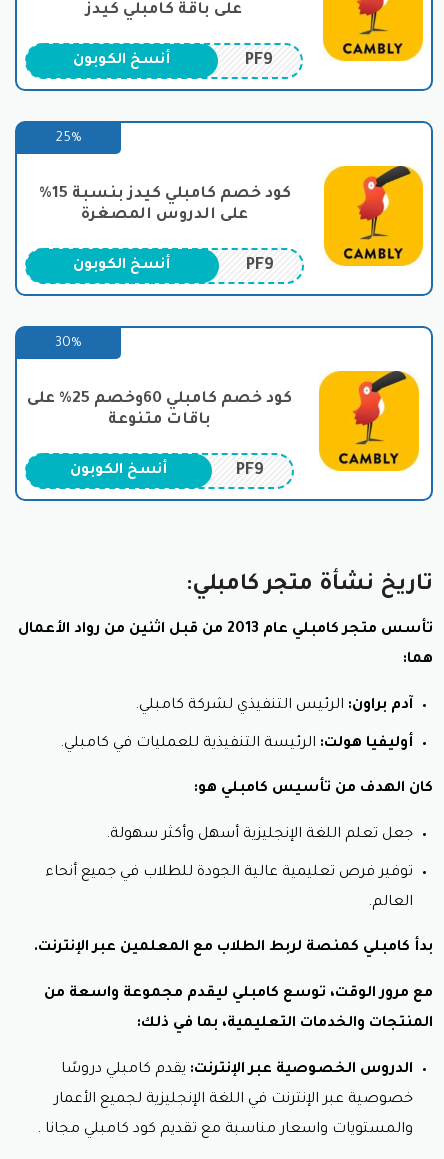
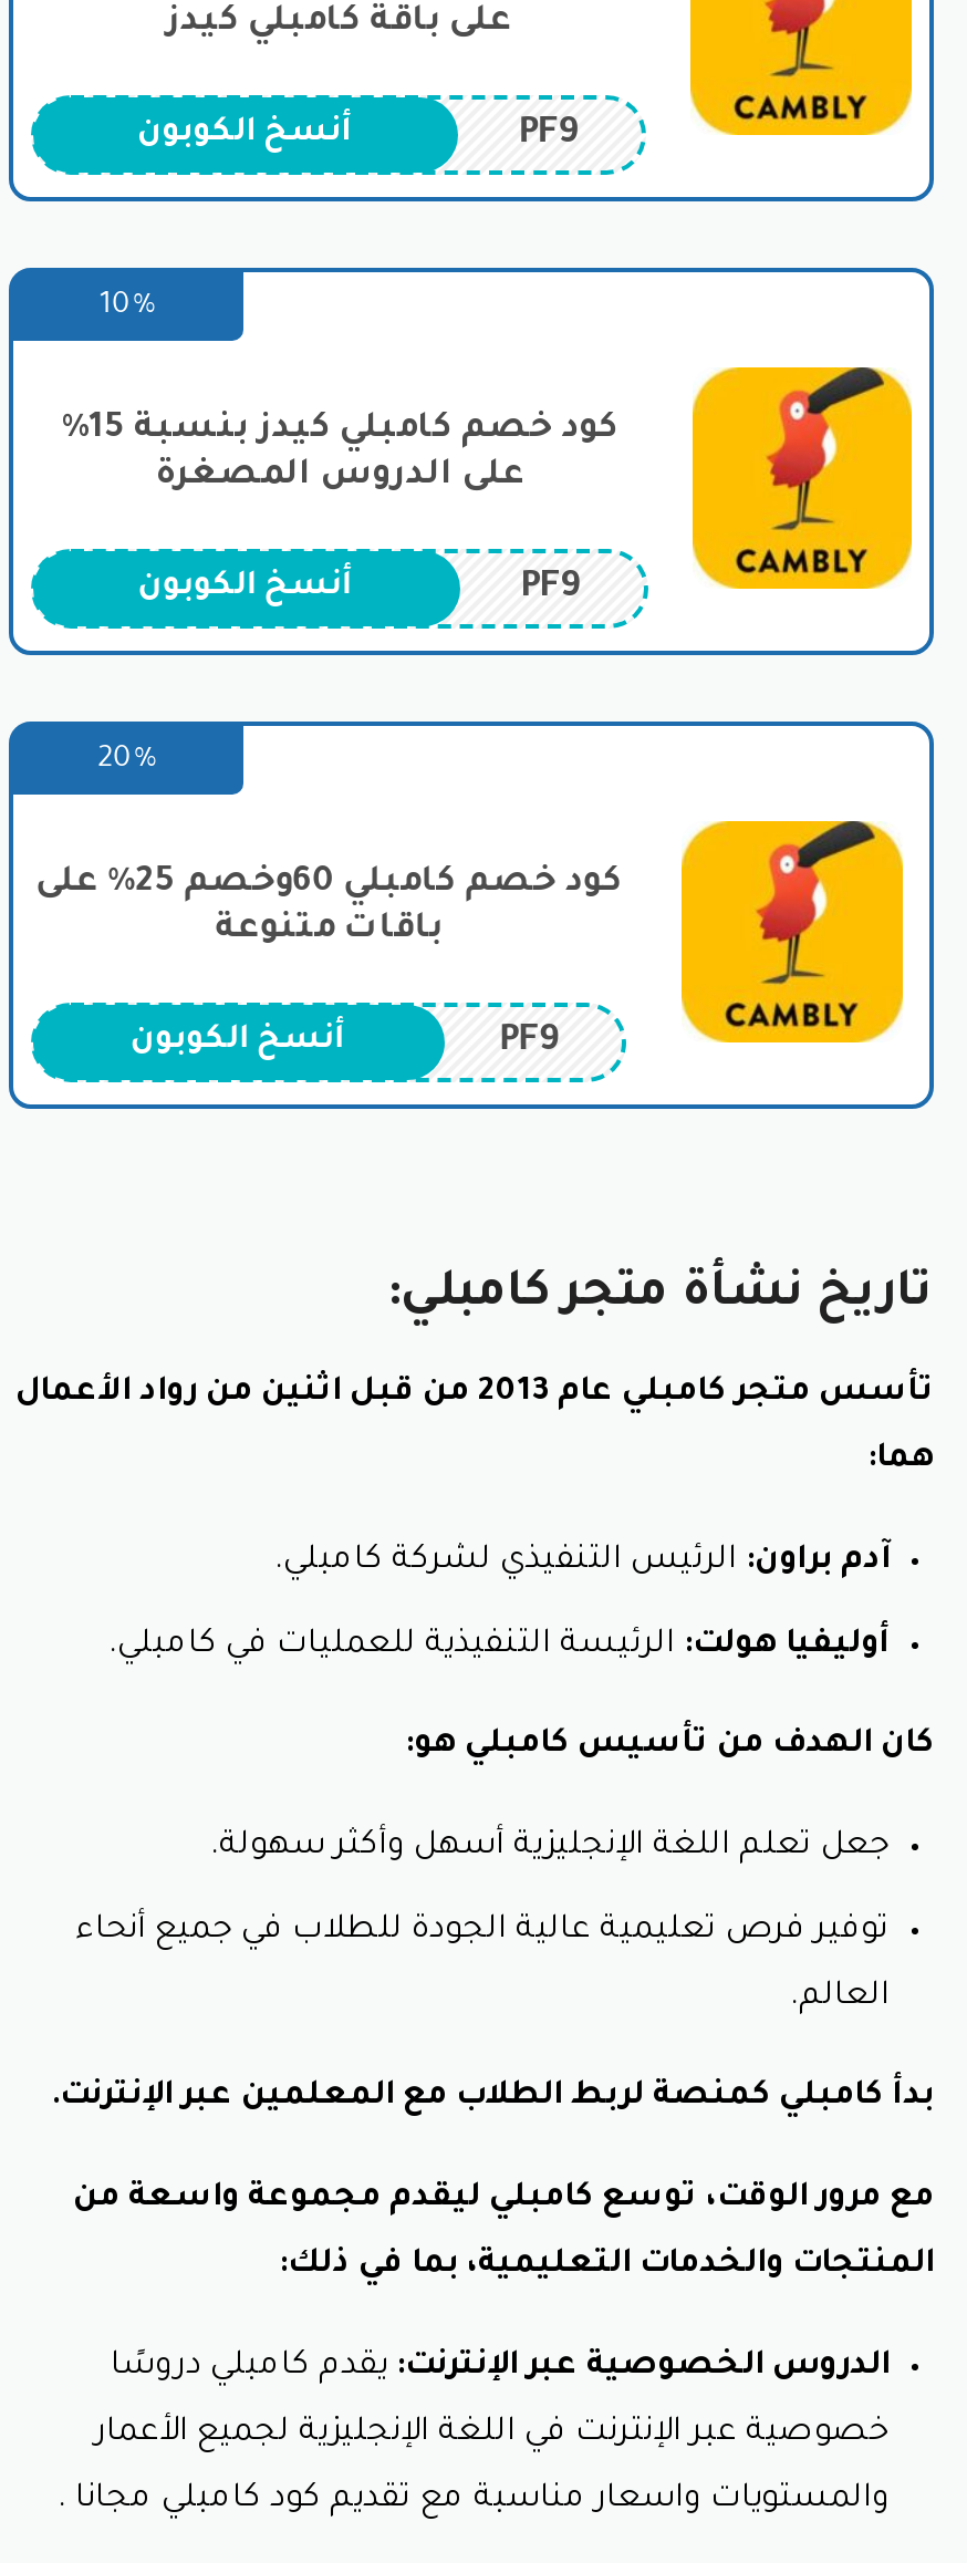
- 25%
+ 10%

- 30%
+ 20%
